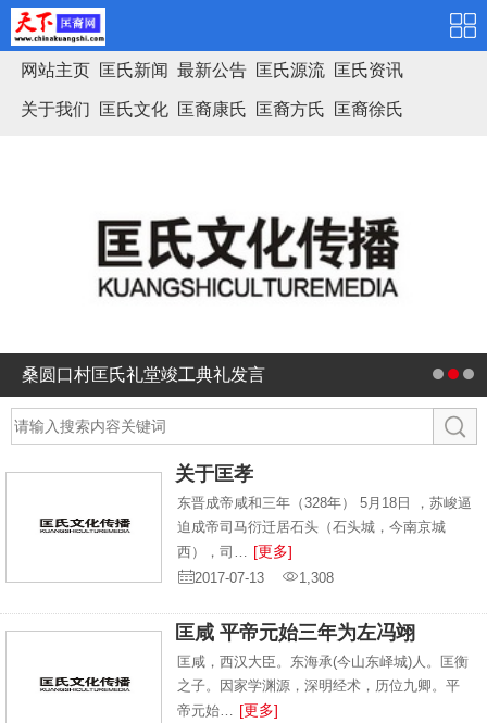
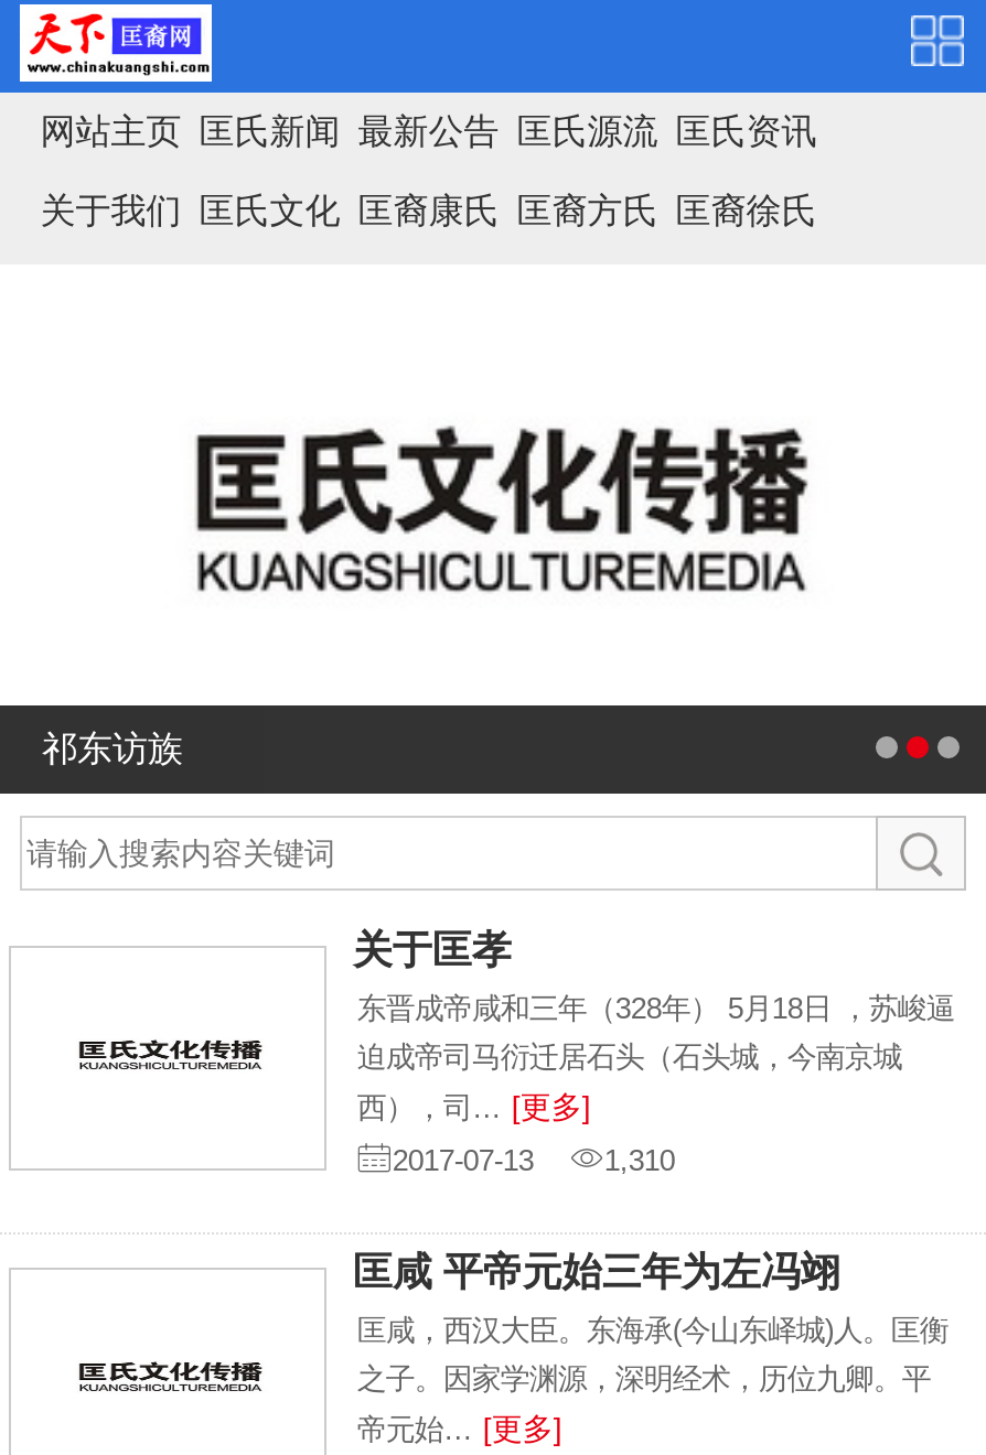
- 桑圆口村匡氏礼堂竣工典礼发言
+ 祁东访族

- 2017-07-13 1,308
+ 2017-07-13 1,310
